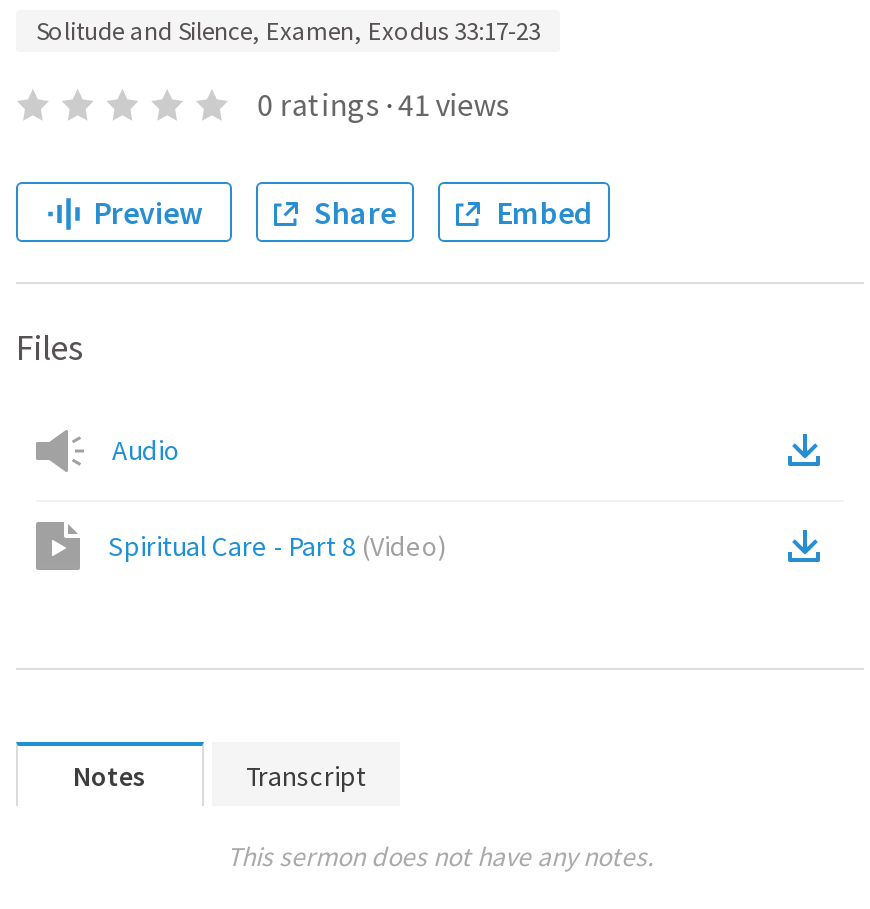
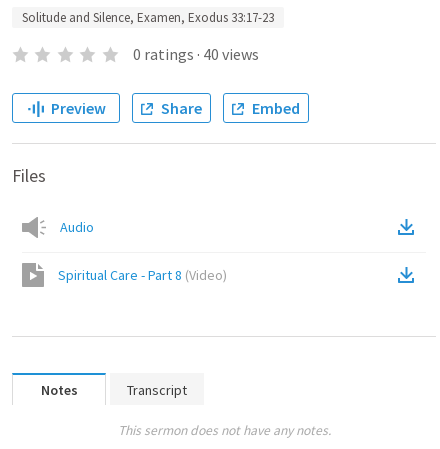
- 0 ratings · 41 views
+ 0 ratings · 40 views
